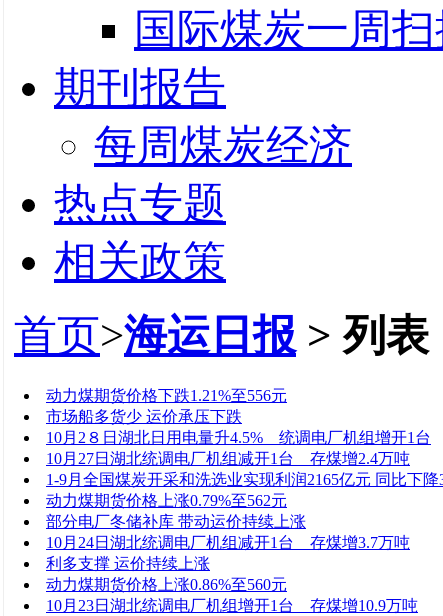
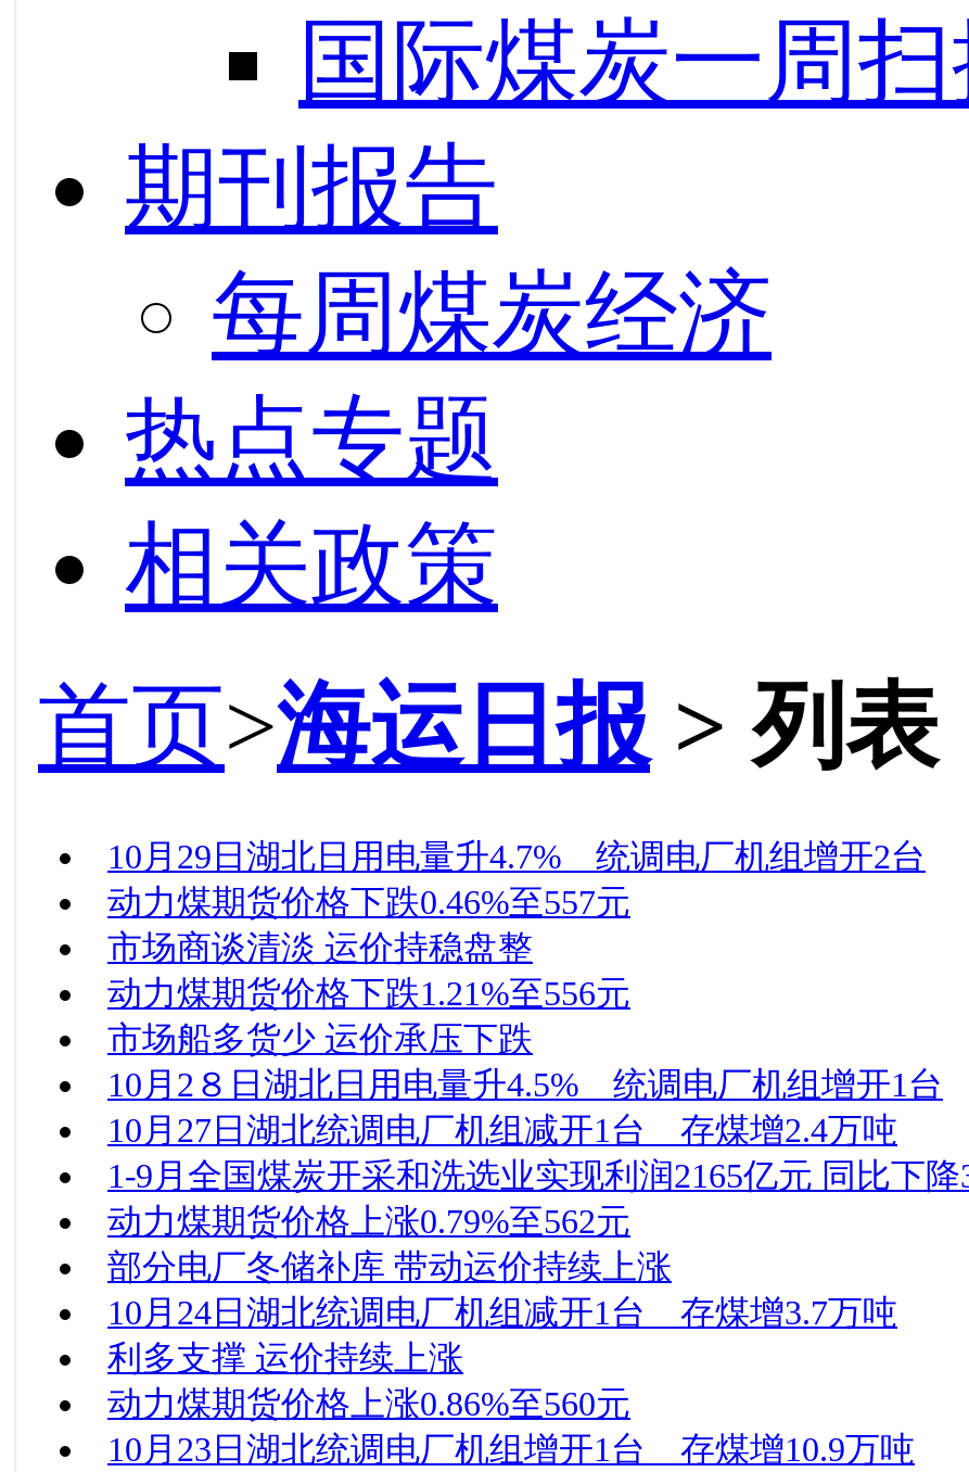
+ 10月29日湖北日用电量升4.7% 统调电厂机组增开2台
+ 动力煤期货价格下跌0.46%至557元
+ 市场商谈清淡 运价持稳盘整
